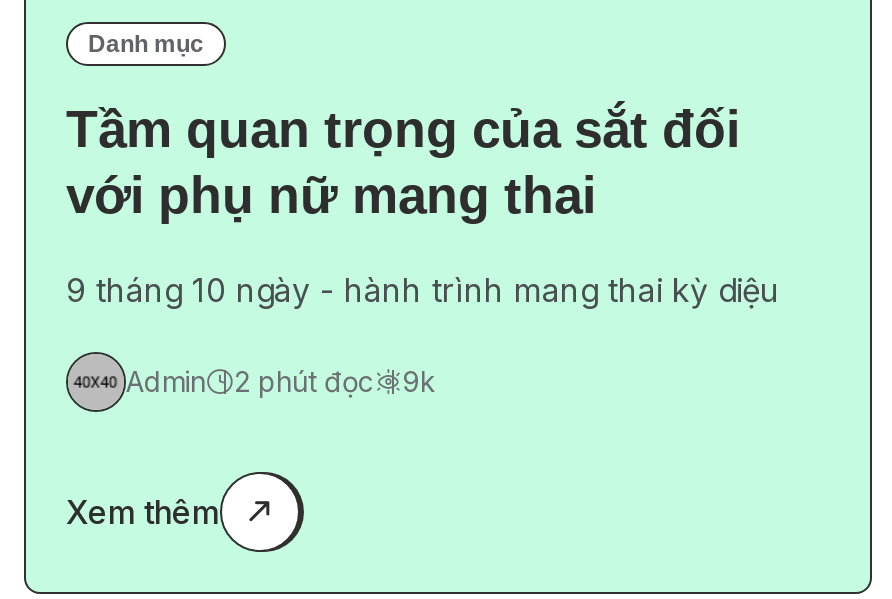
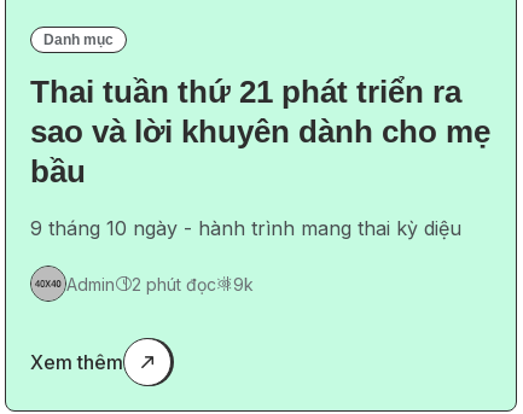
- Tầm quan trọng của sắt đối
- với phụ nữ mang thai
+ Thai tuần thứ 21 phát triển ra
+ sao và lời khuyên dành cho mẹ
+ bầu
